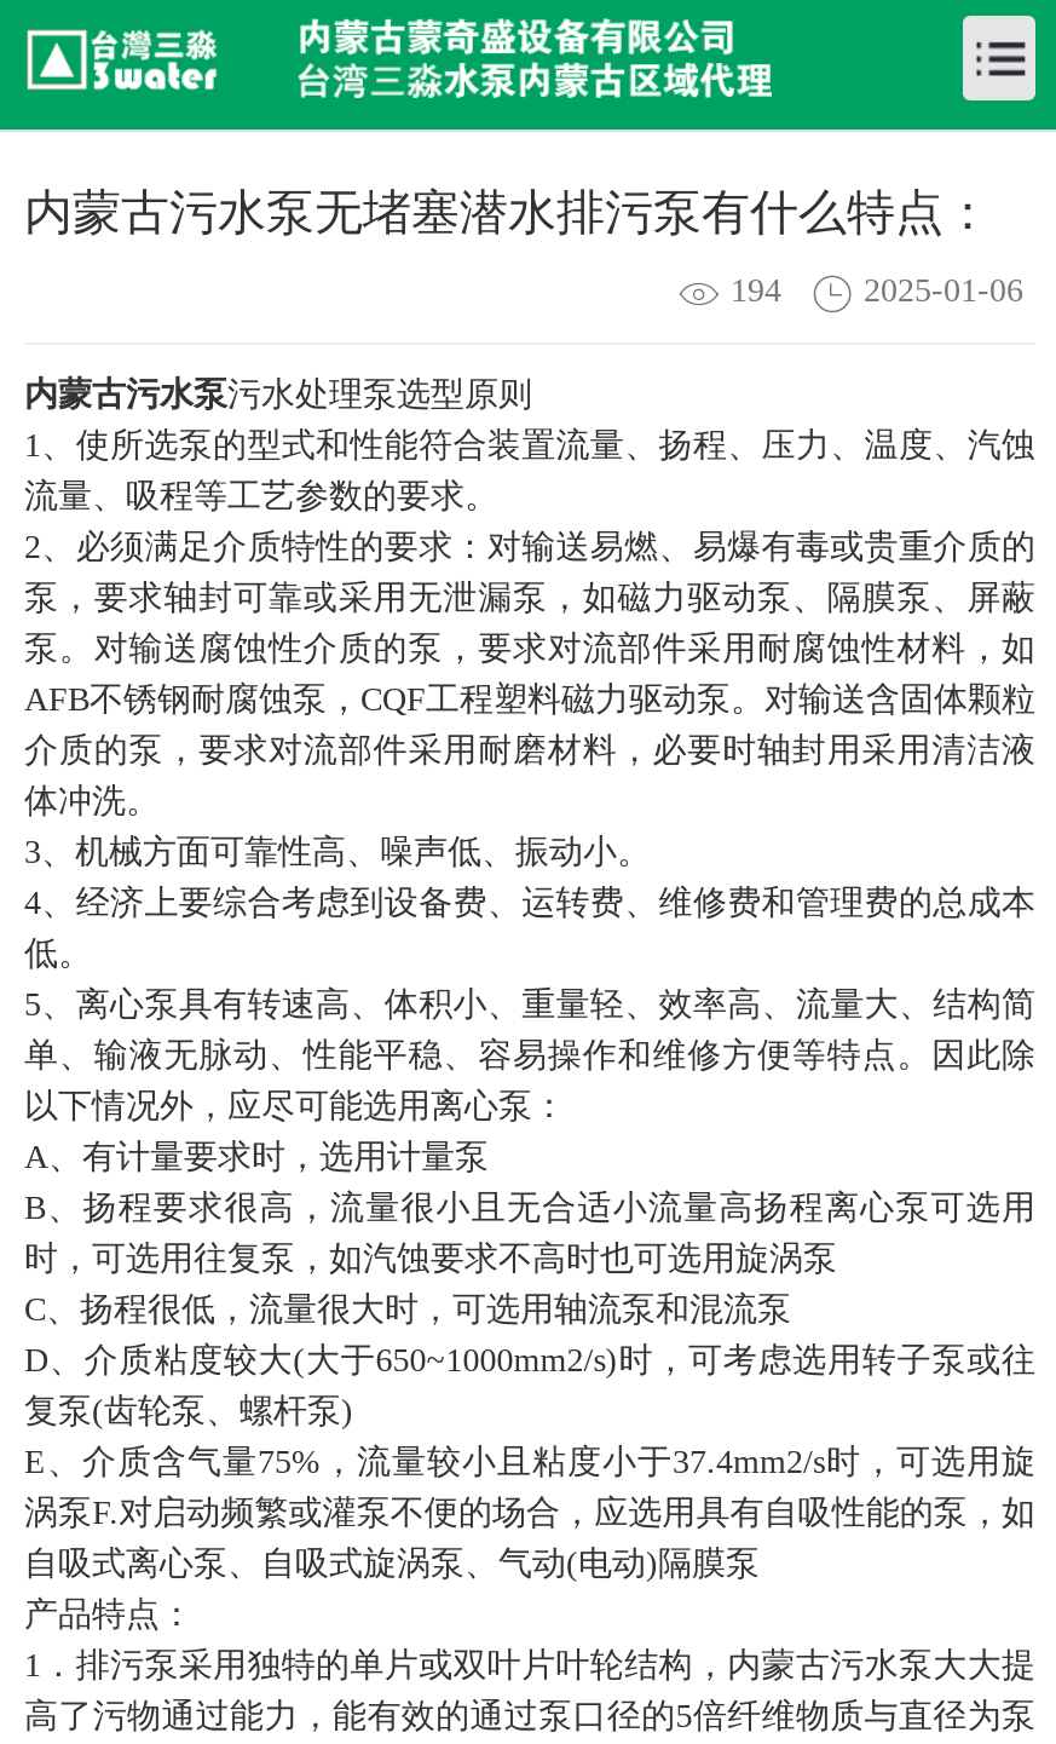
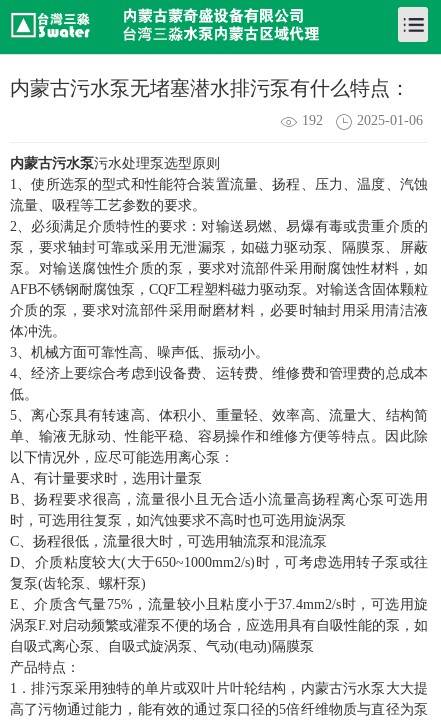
- 194
+ 192
